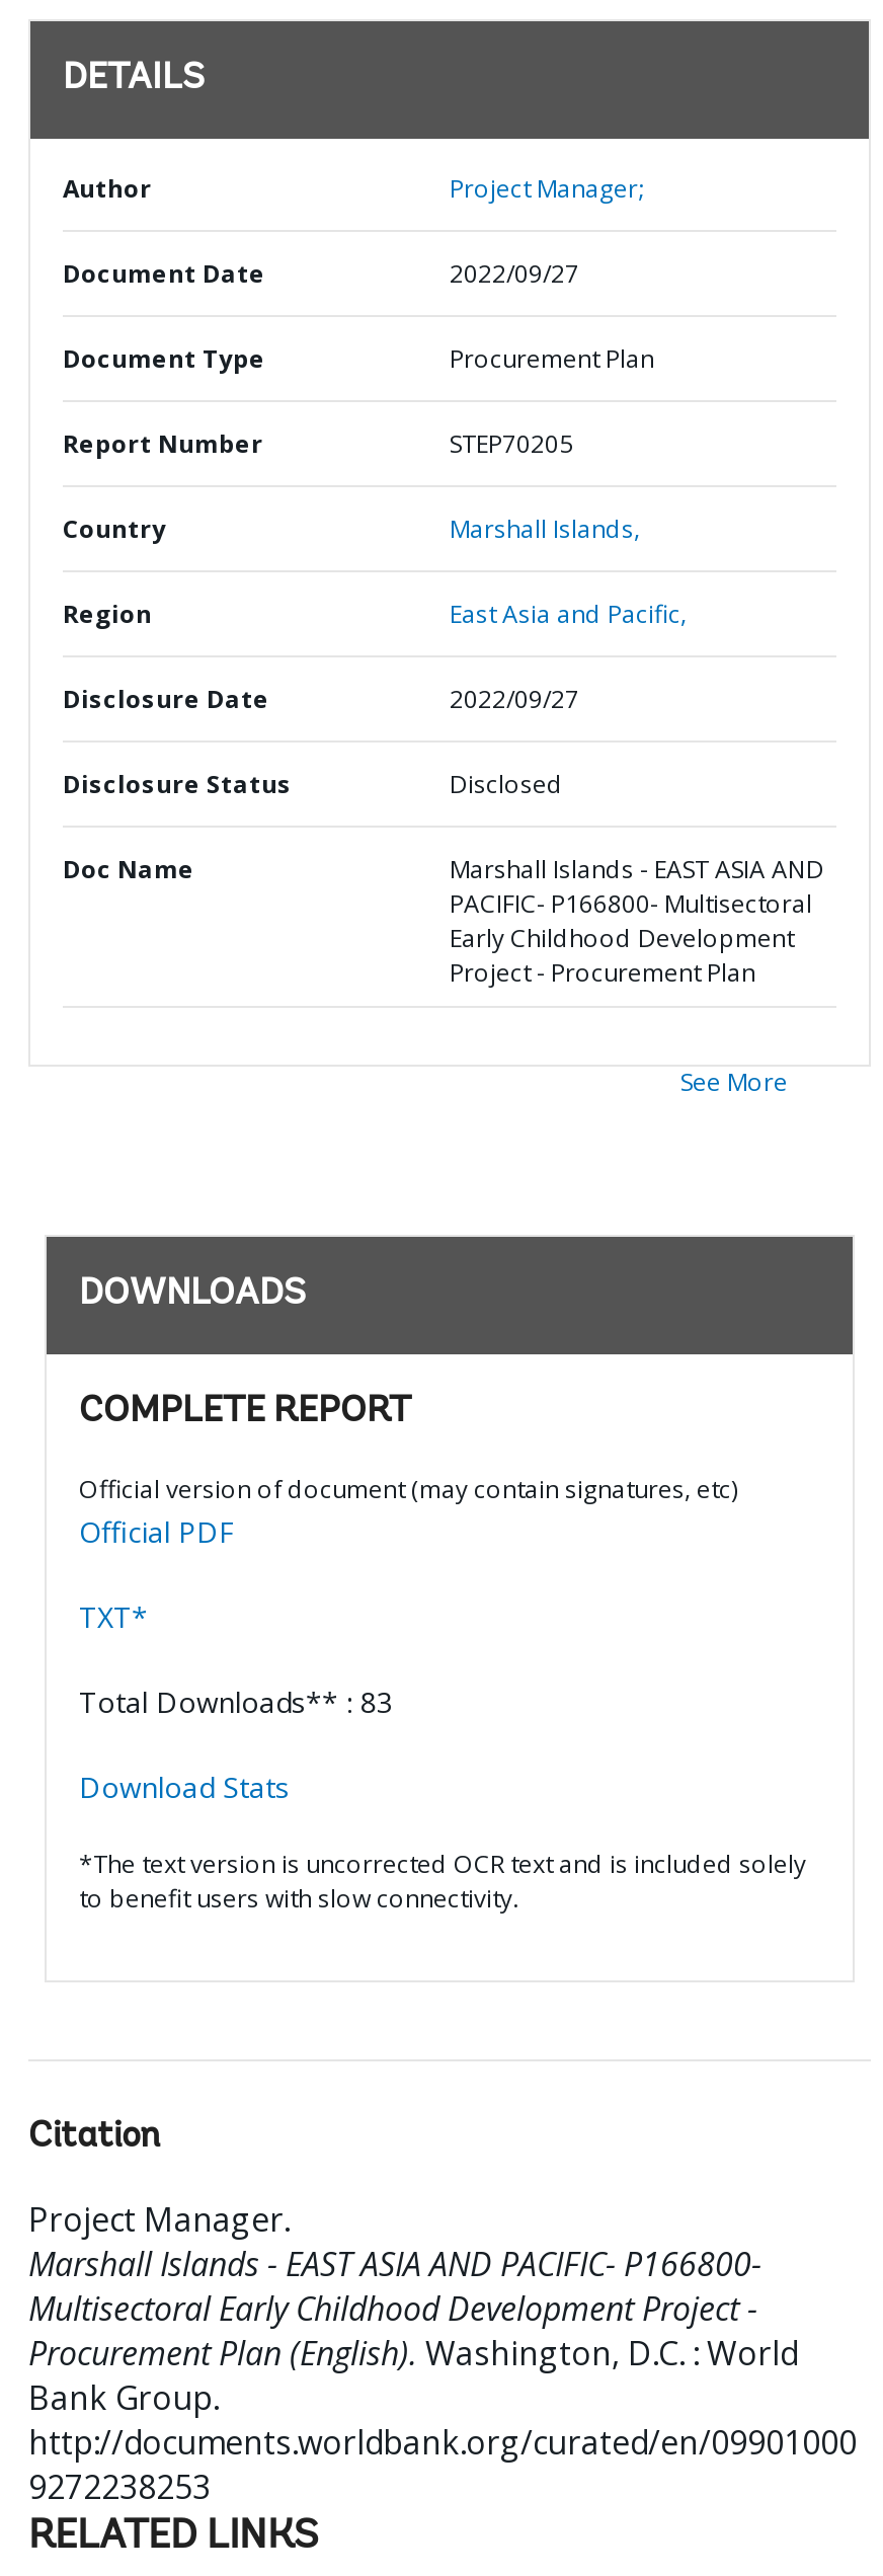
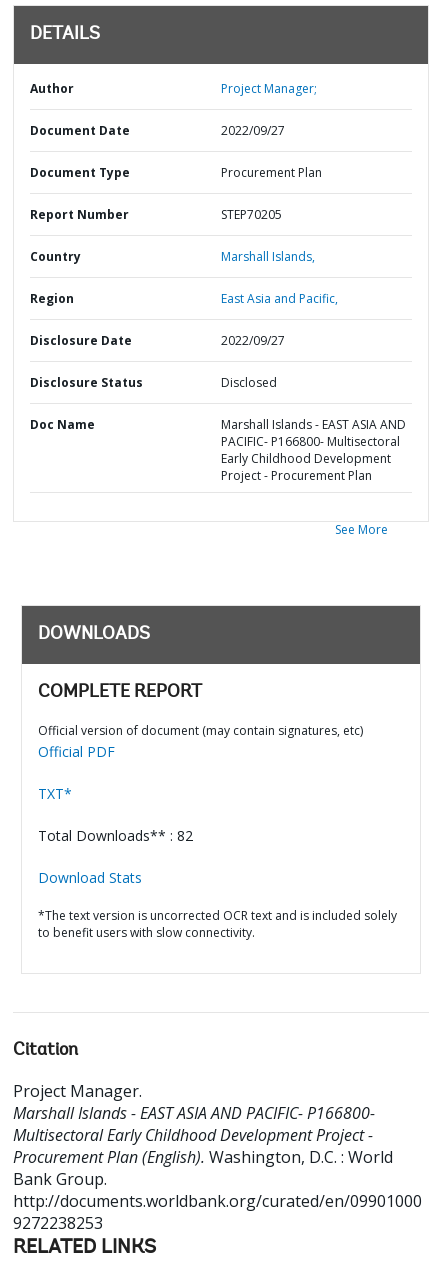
- Total Downloads** : 83
+ Total Downloads** : 82
